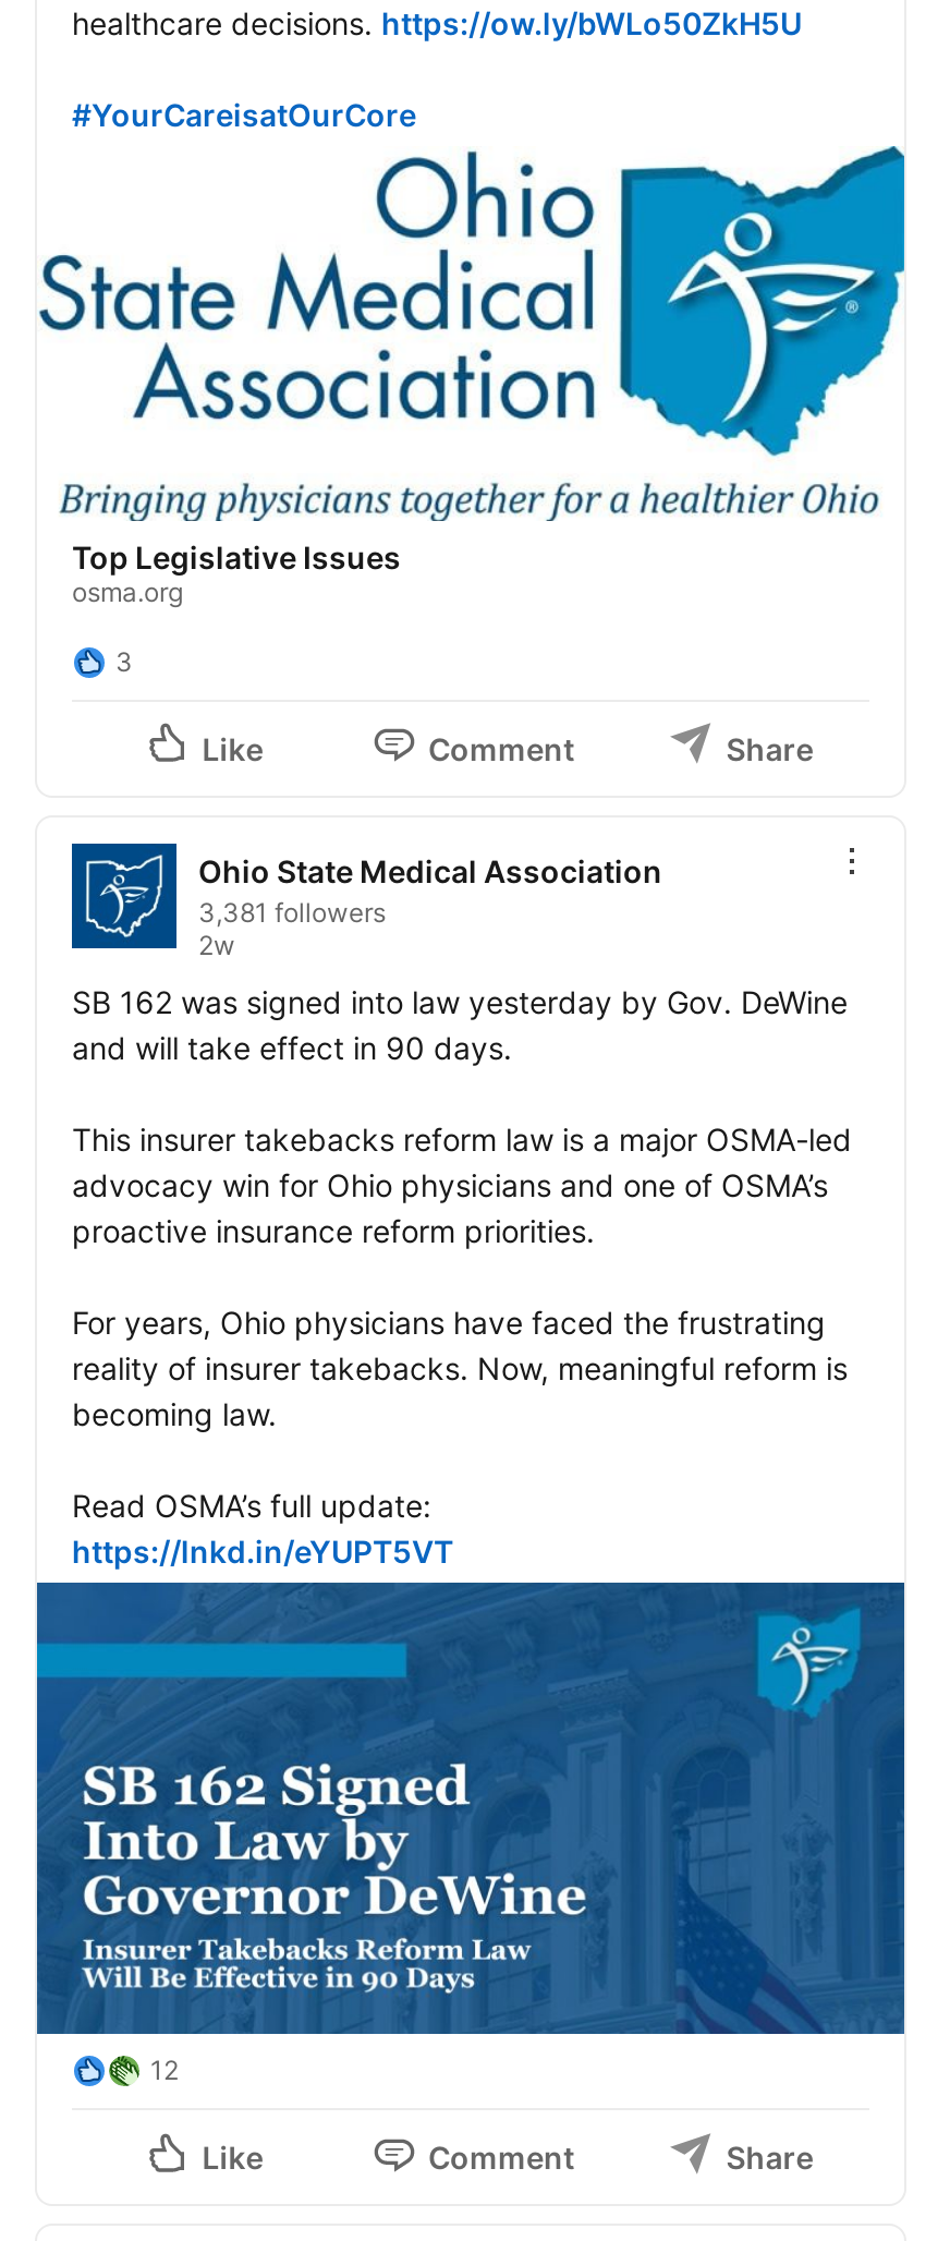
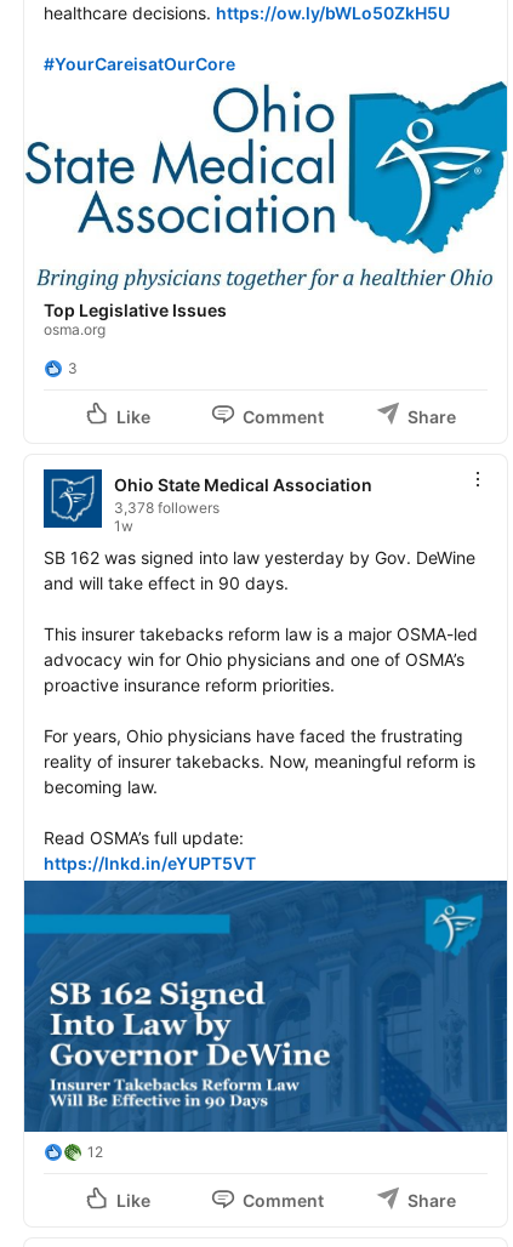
- 3,381 followers
- 2w
+ 3,378 followers
+ 1w
